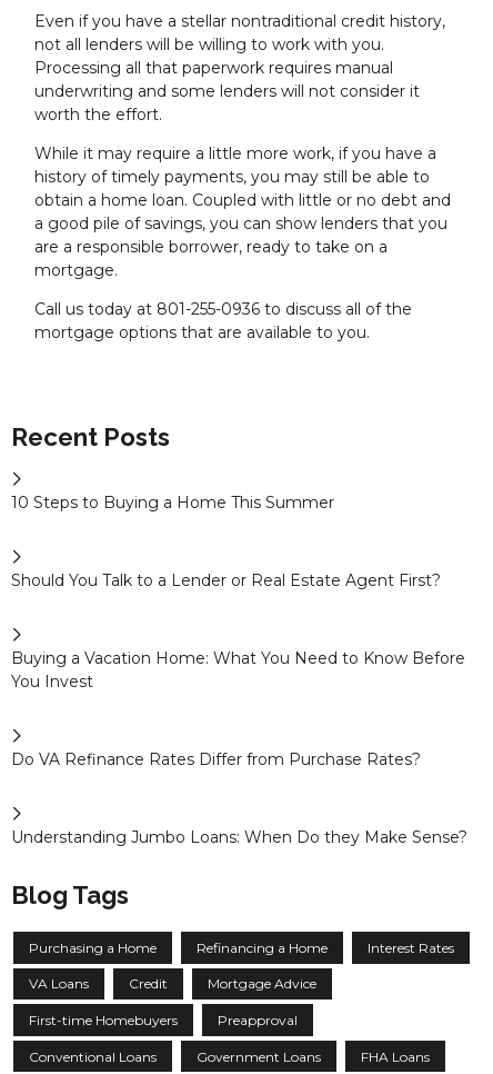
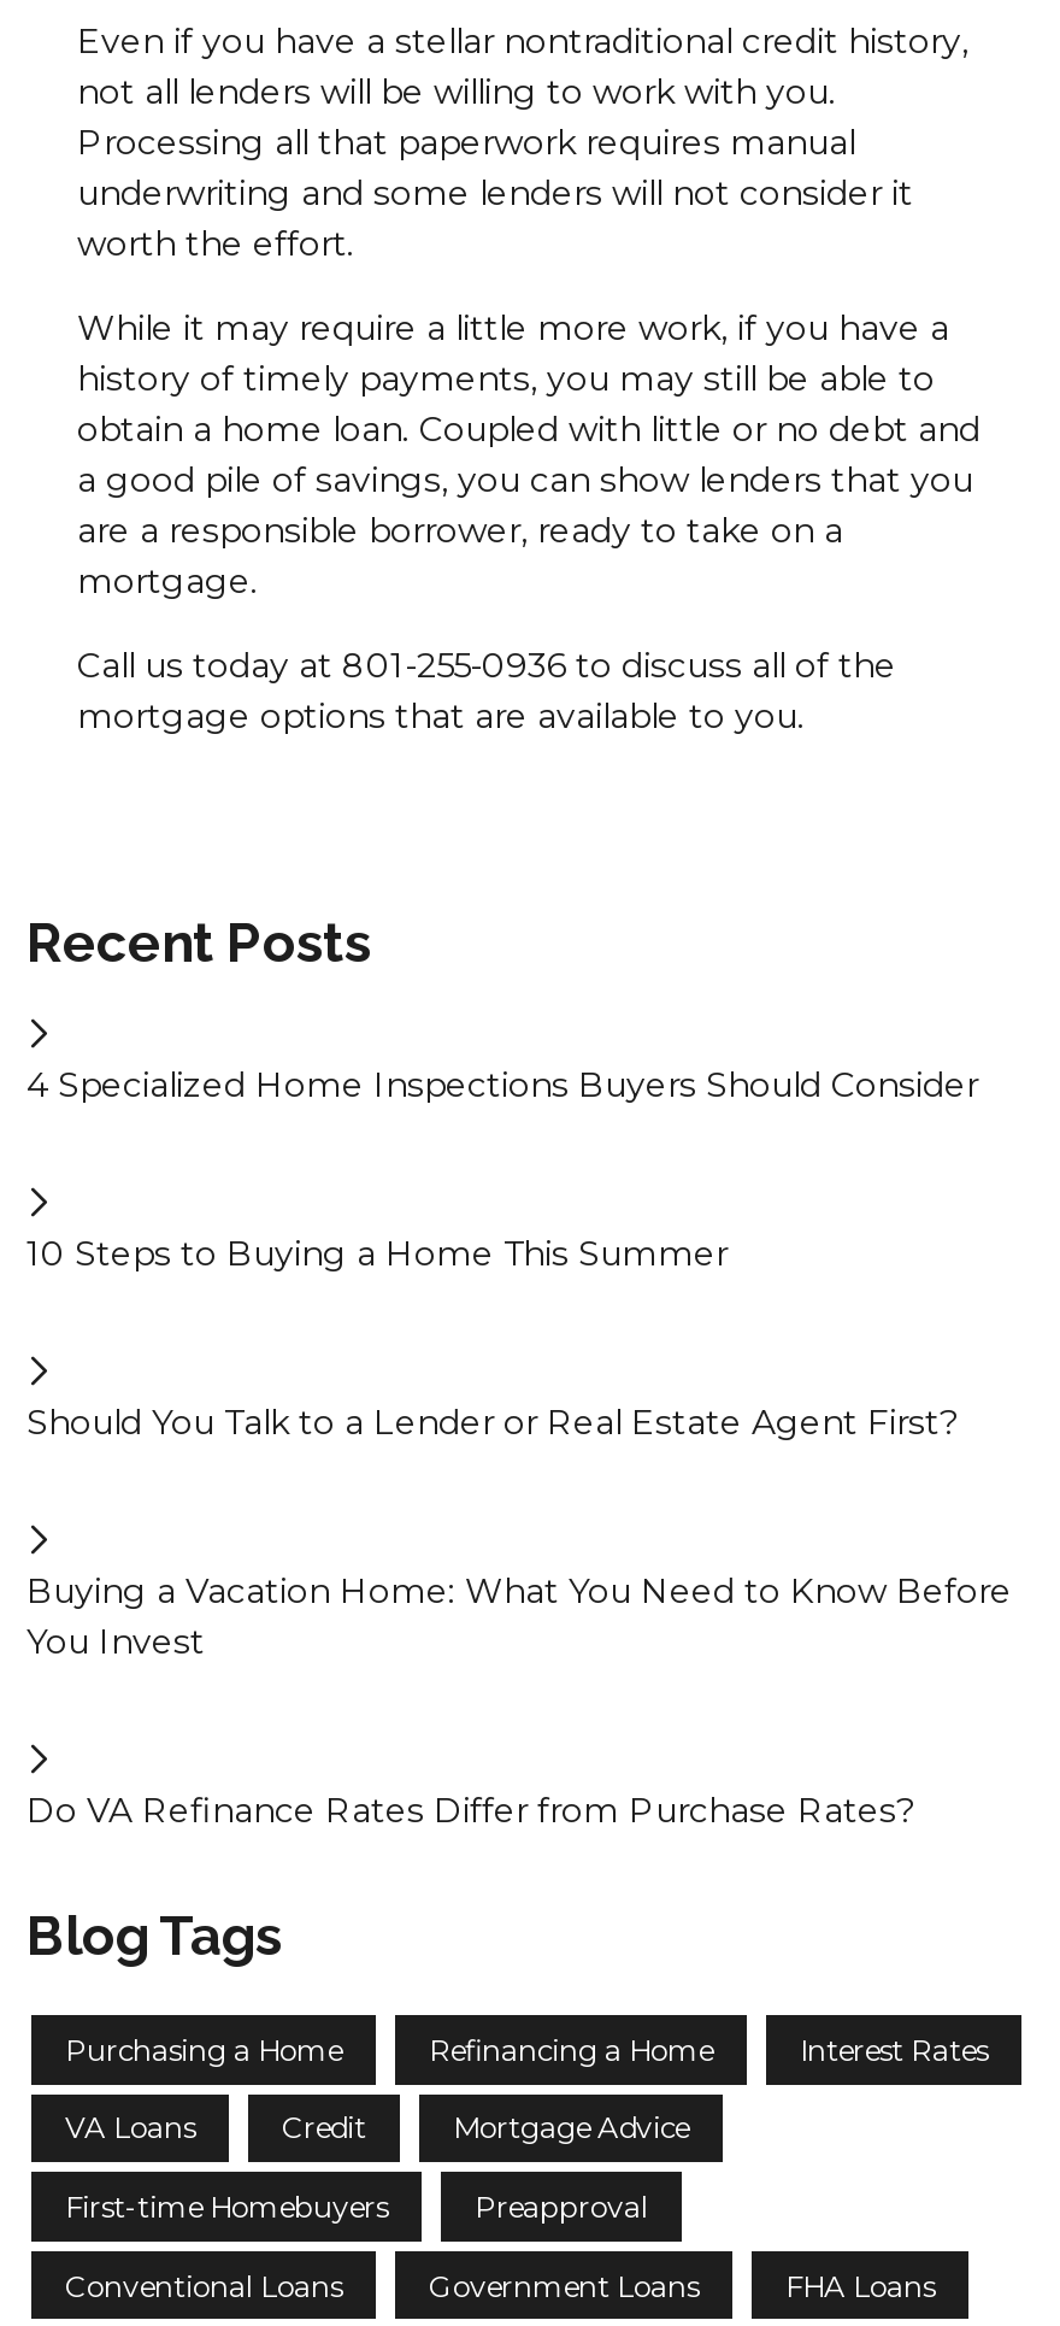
+ 4 Specialized Home Inspections Buyers Should Consider

moved down: 10 Steps to Buying a Home This Summer | Should You Talk to a Lender or Real Estate Agent First? | Buying a Vacation Home: What You Need to Know Before | You Invest | Do VA Refinance Rates Differ from Purchase Rates?

- Understanding Jumbo Loans: When Do they Make Sense?
